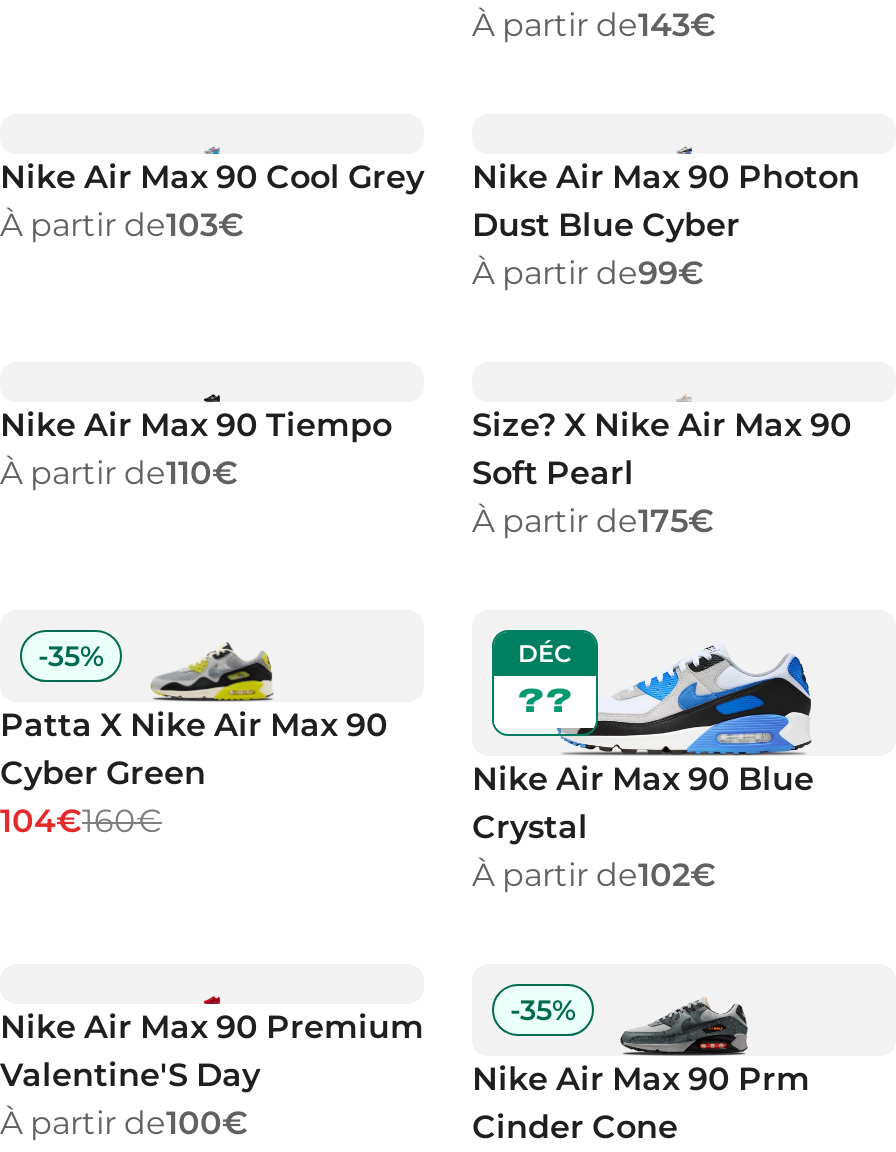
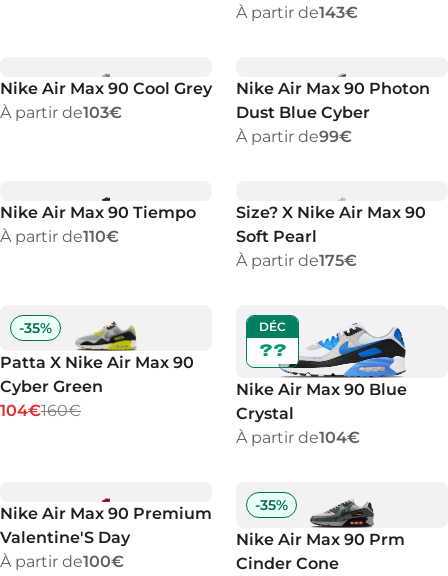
- À partir de102€
+ À partir de104€
